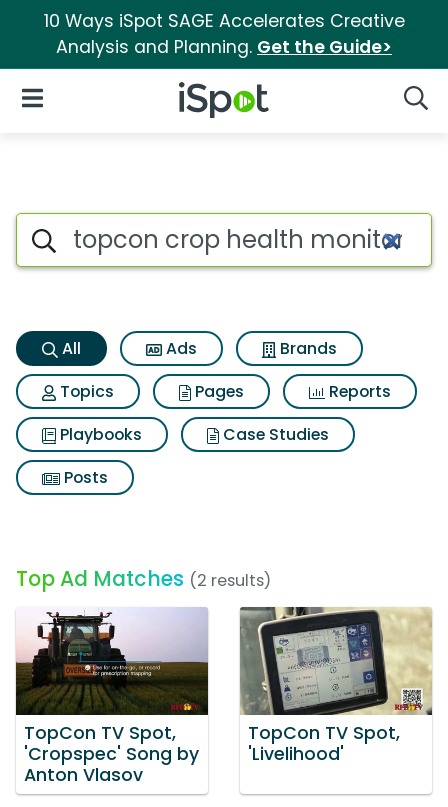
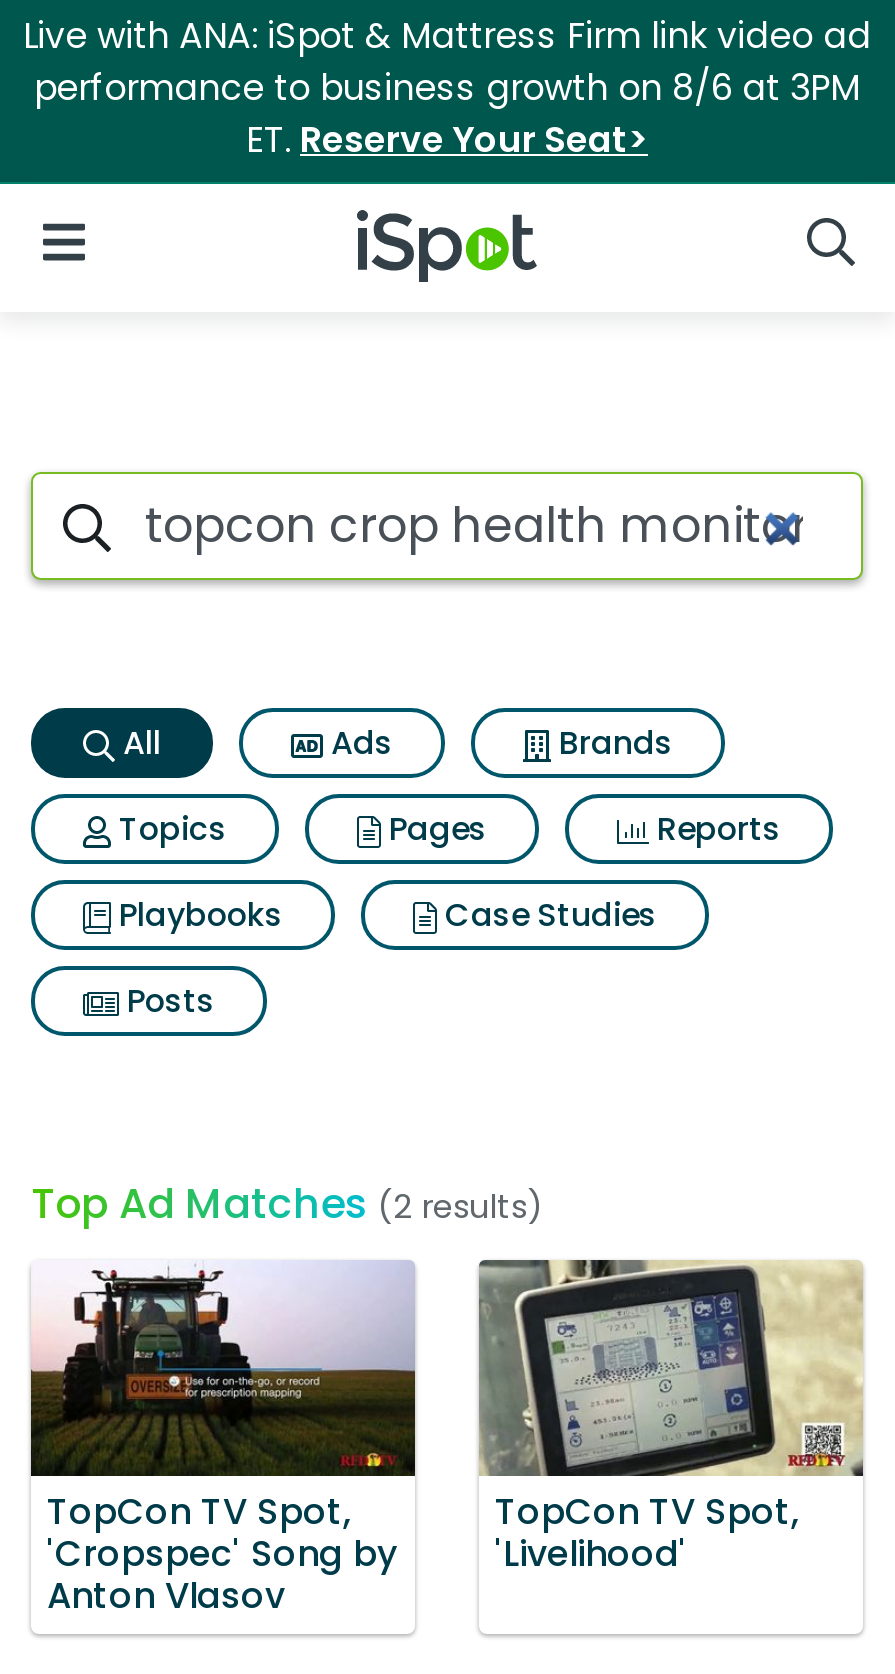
- 10 Ways iSpot SAGE Accelerates Creative
- Analysis and Planning. Get the Guide>
+ Live with ANA: iSpot & Mattress Firm link video ad
+ performance to business growth on 8/6 at 3PM
+ ET. Reserve Your Seat>
